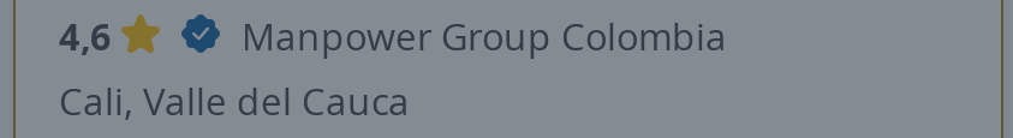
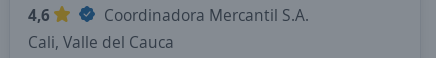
- Manpower Group Colombia
+ Coordinadora Mercantil S.A.
